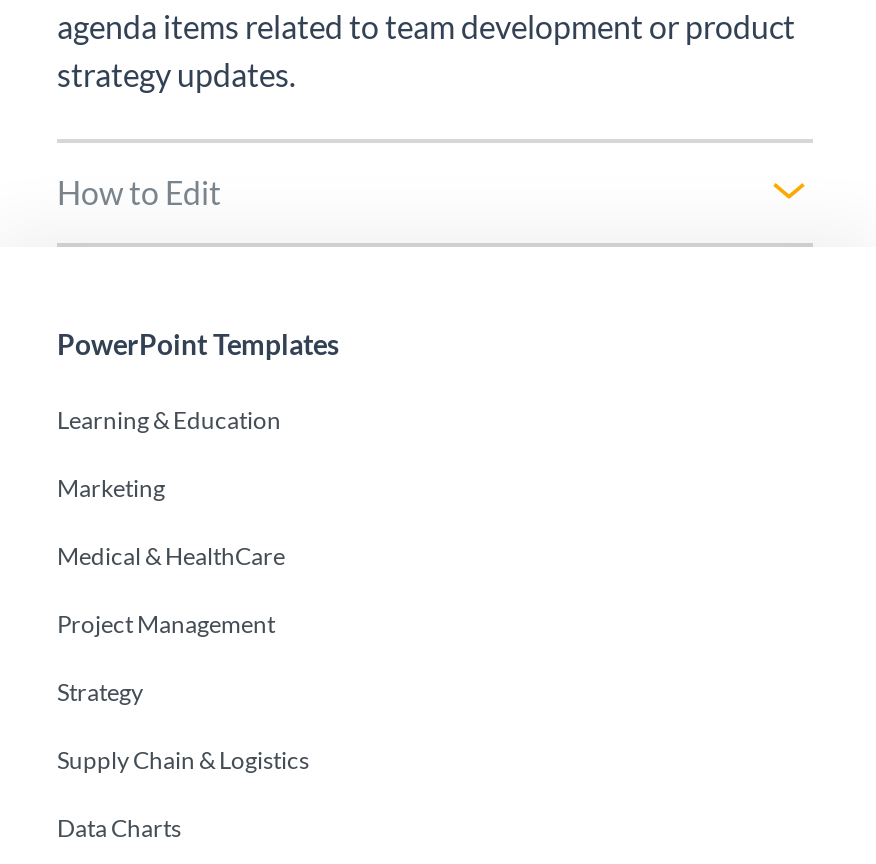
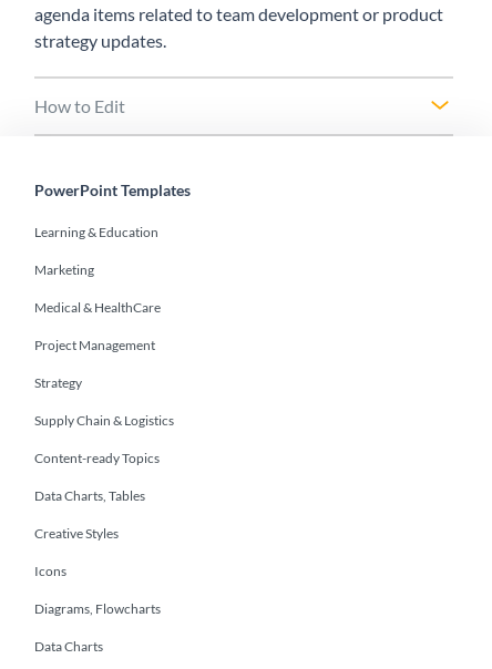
+ Content-ready Topics
+ Data Charts, Tables
+ Creative Styles
+ Icons
+ Diagrams, Flowcharts
